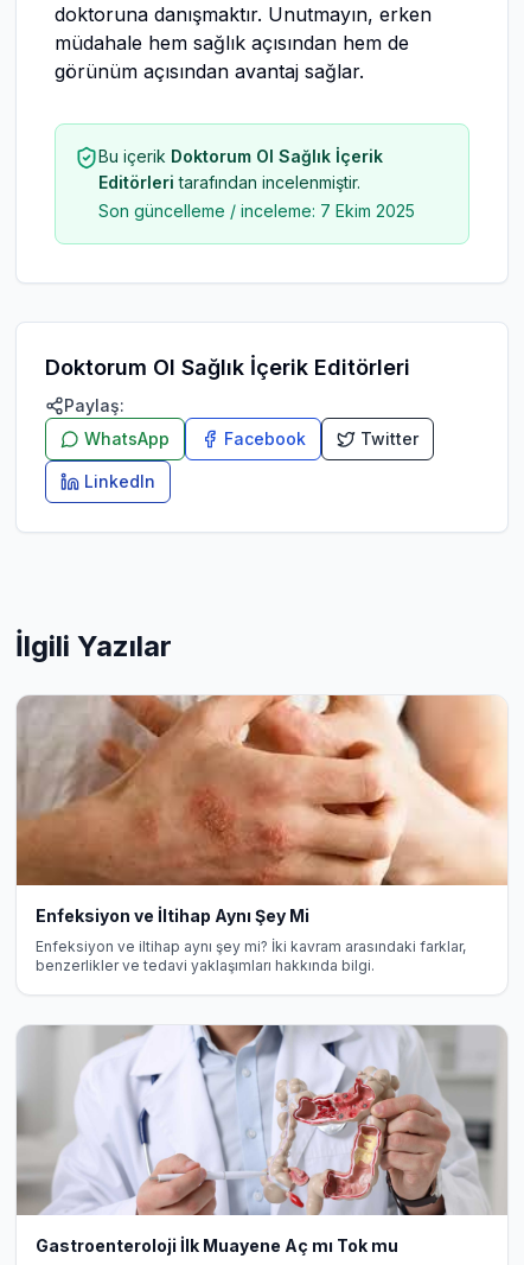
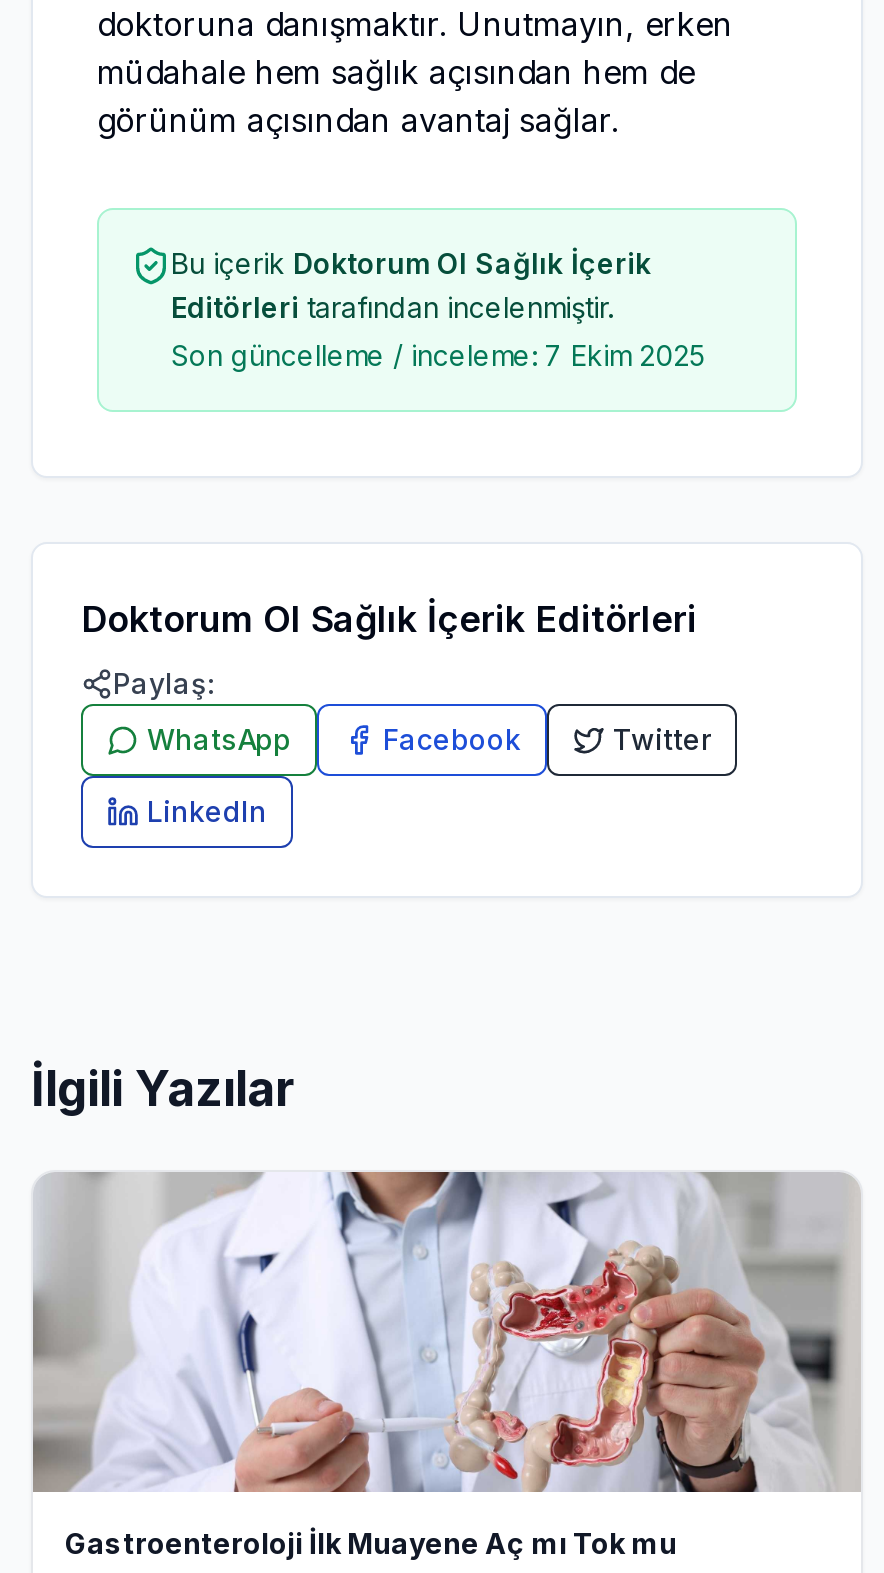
- [image]
- Enfeksiyon ve İltihap Aynı Şey Mi
- Enfeksiyon ve iltihap aynı şey mi? İki kavram arasındaki farklar,
- benzerlikler ve tedavi yaklaşımları hakkında bilgi.
